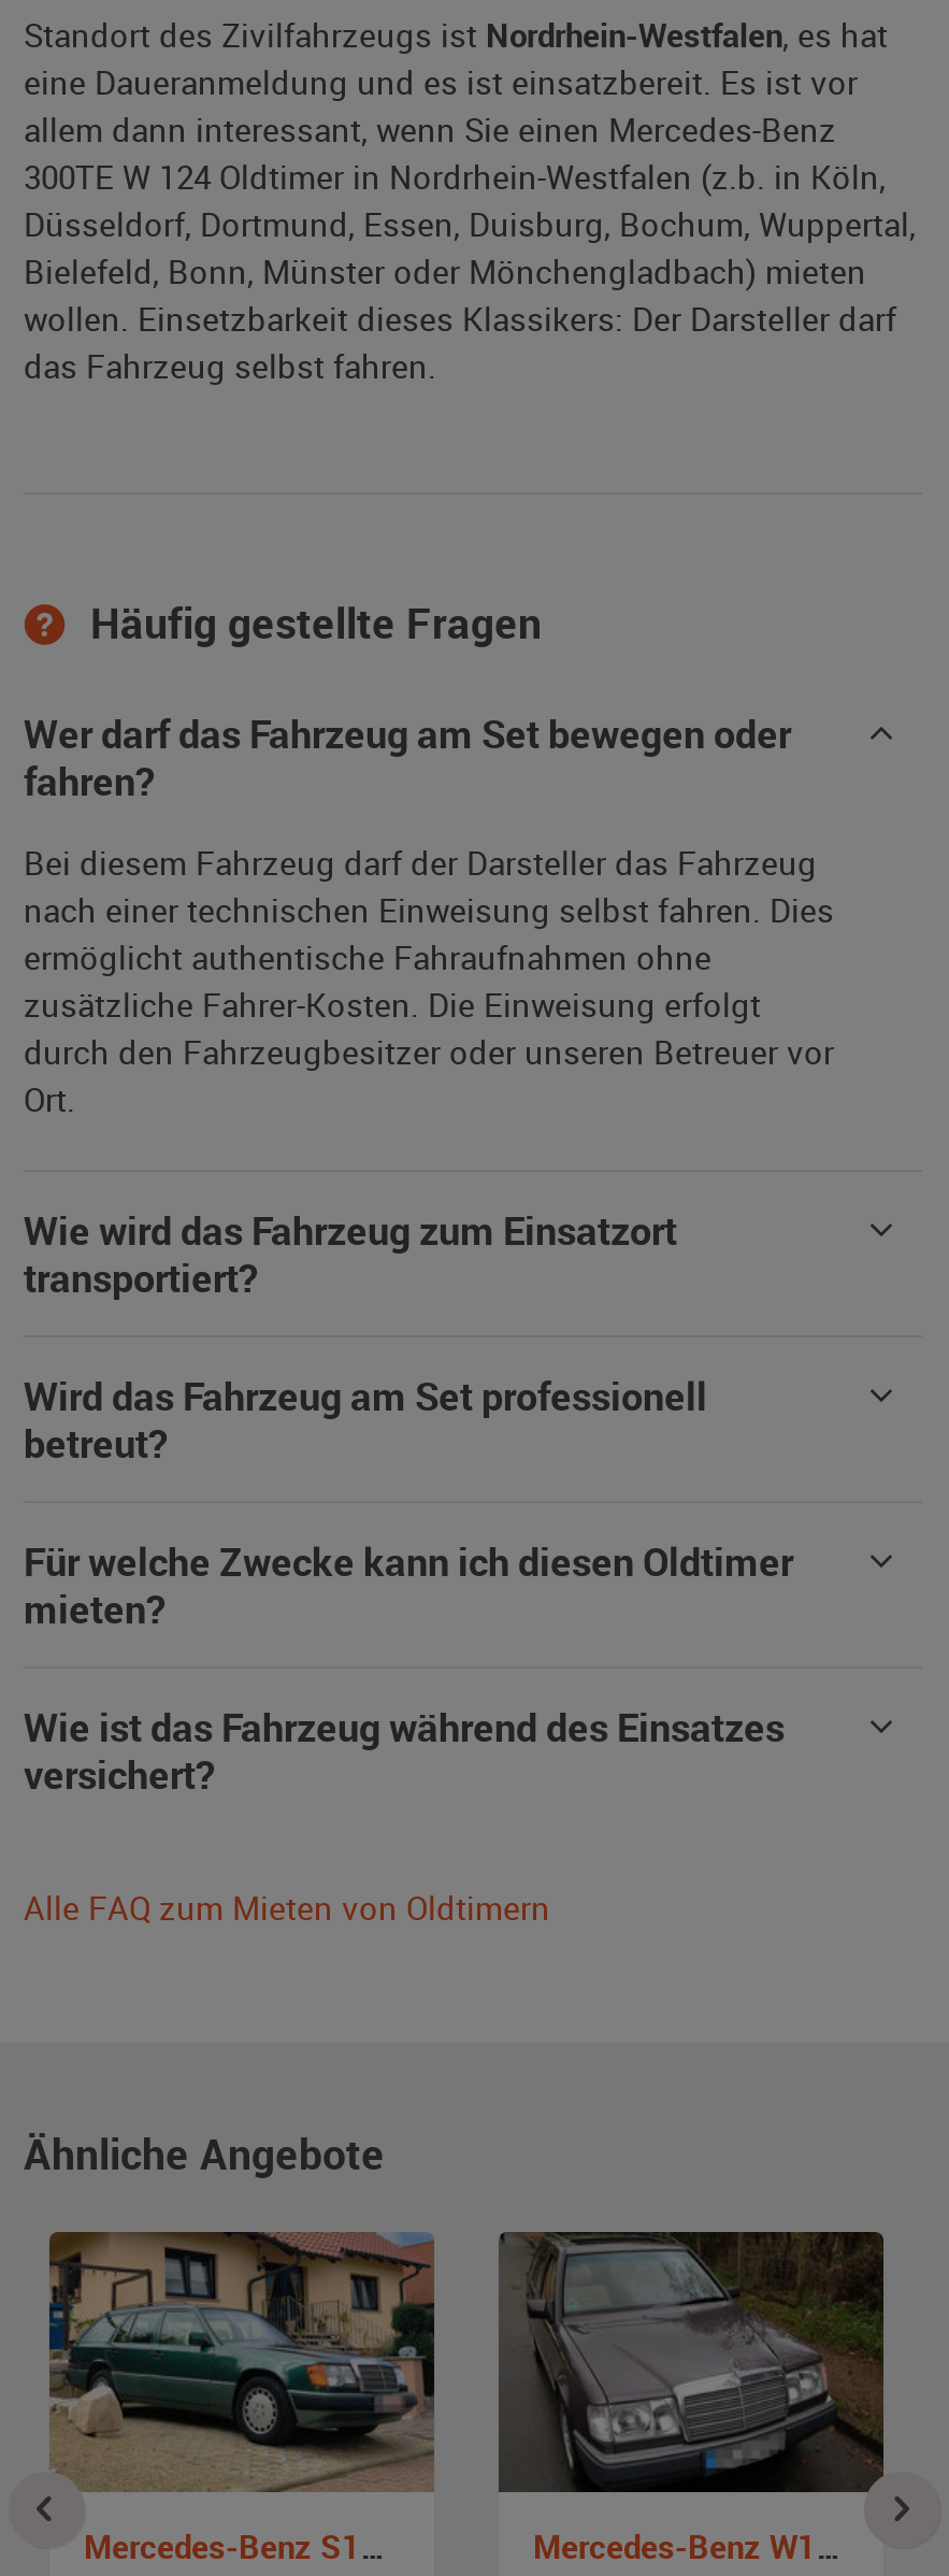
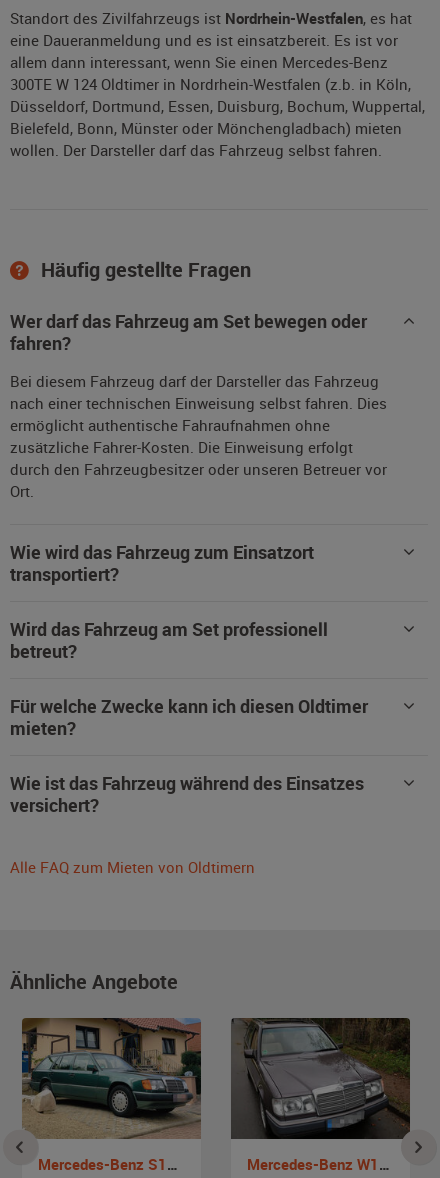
- wollen. Einsetzbarkeit dieses Klassikers: Der Darsteller darf
- das Fahrzeug selbst fahren.
+ wollen. Der Darsteller darf das Fahrzeug selbst fahren.
